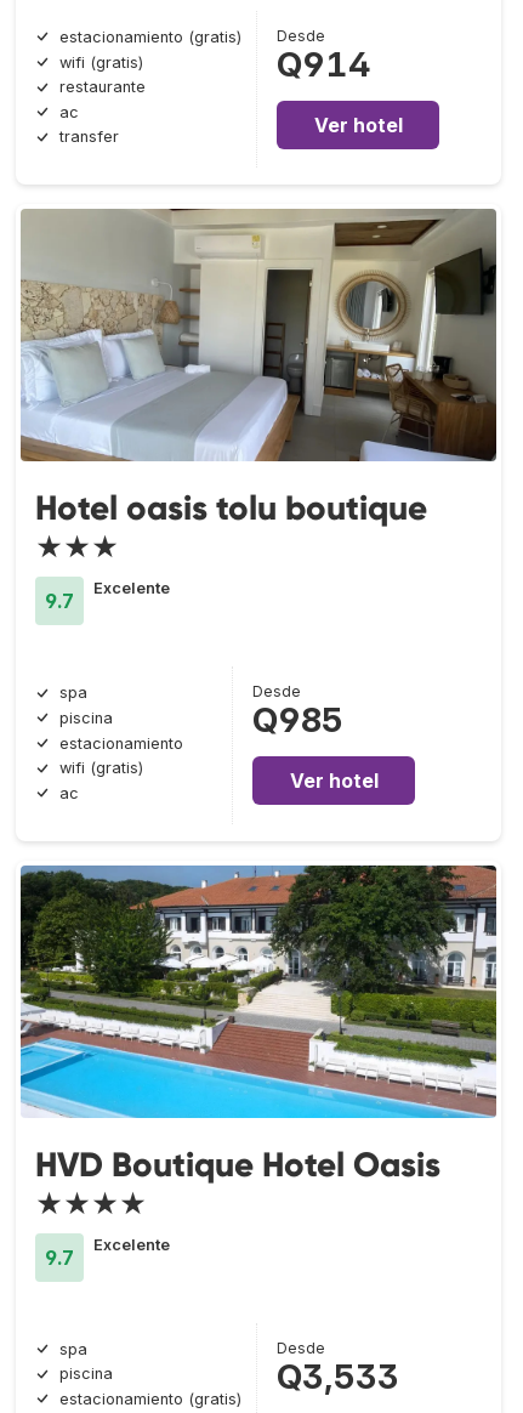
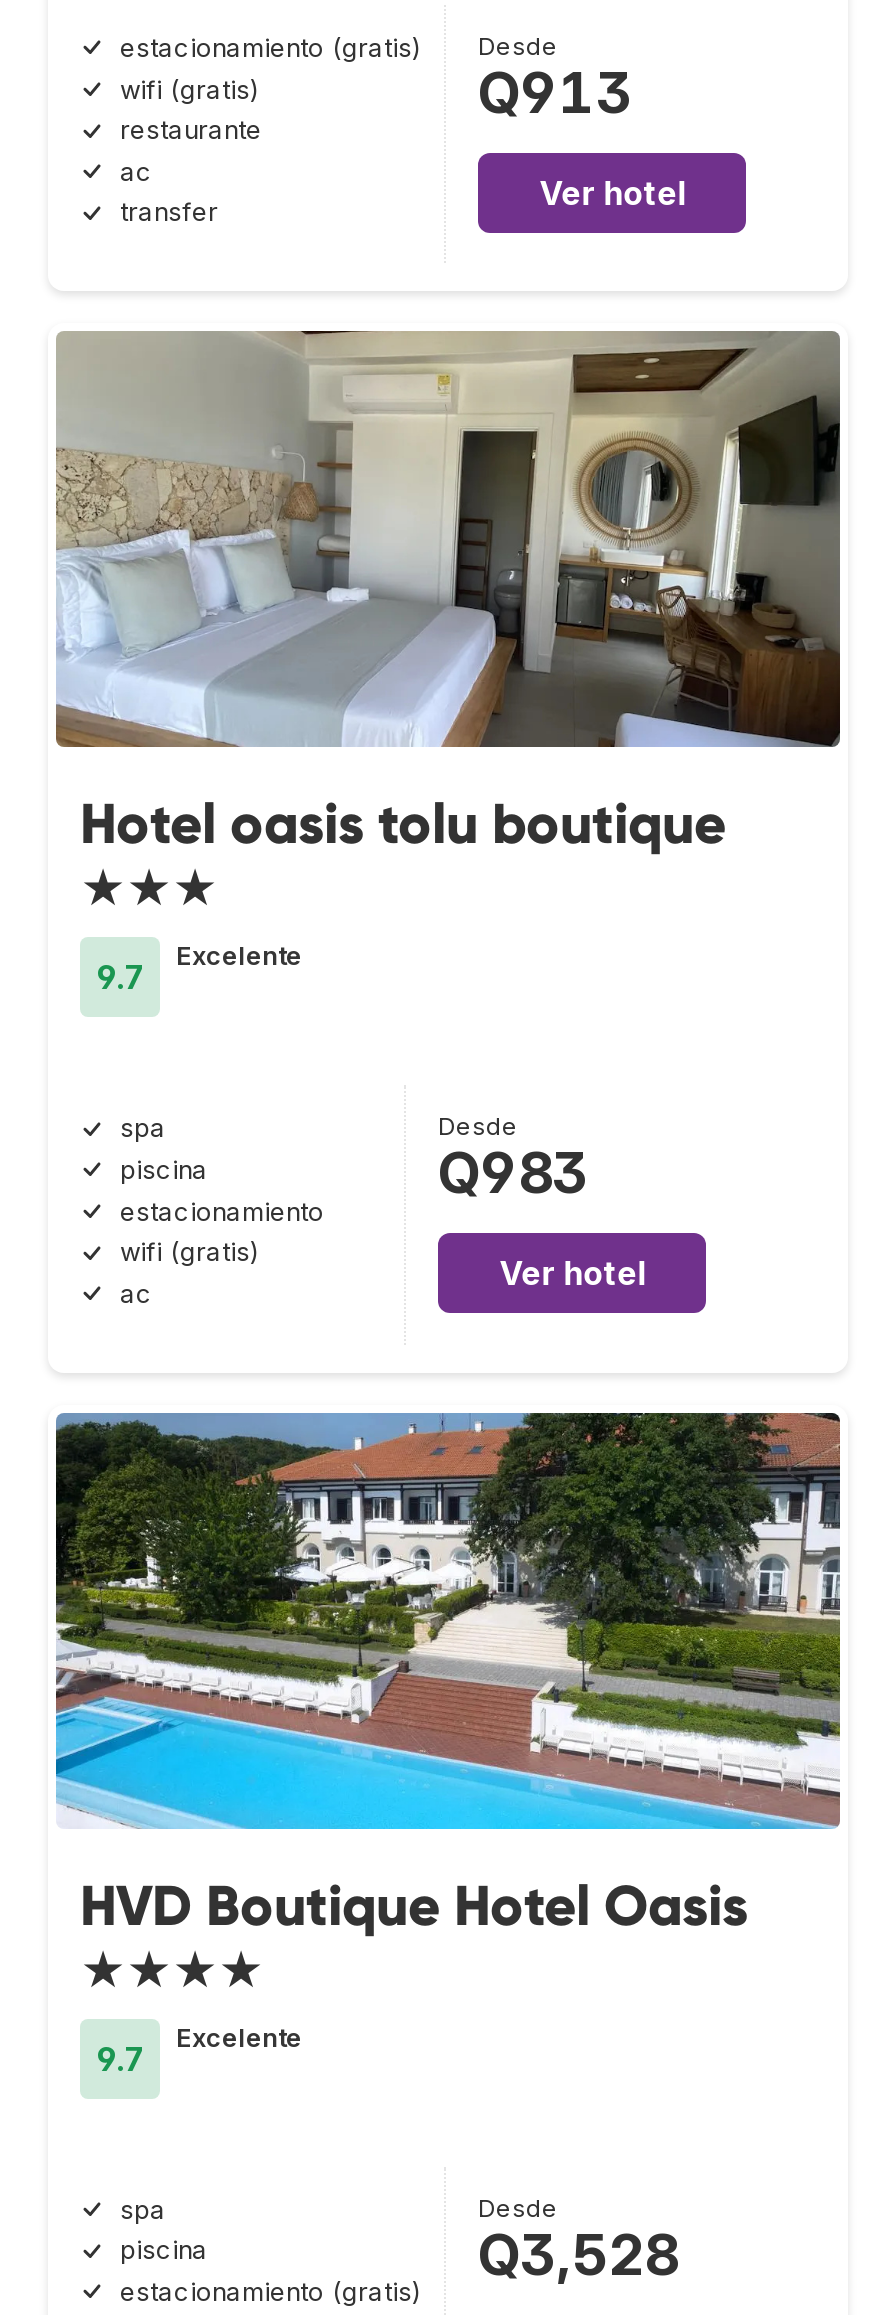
- Q914
+ Q913

- Q985
+ Q983

- Q3,533
+ Q3,528
